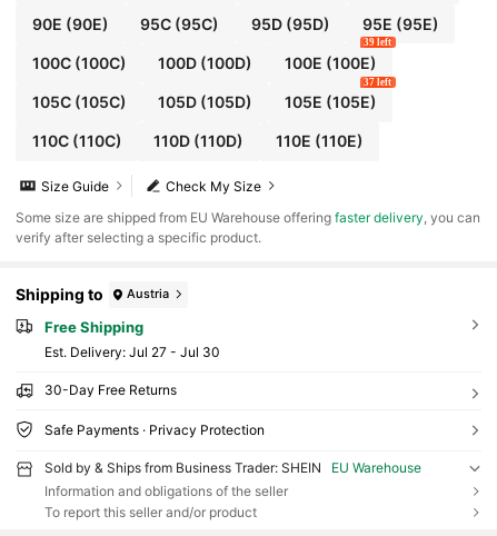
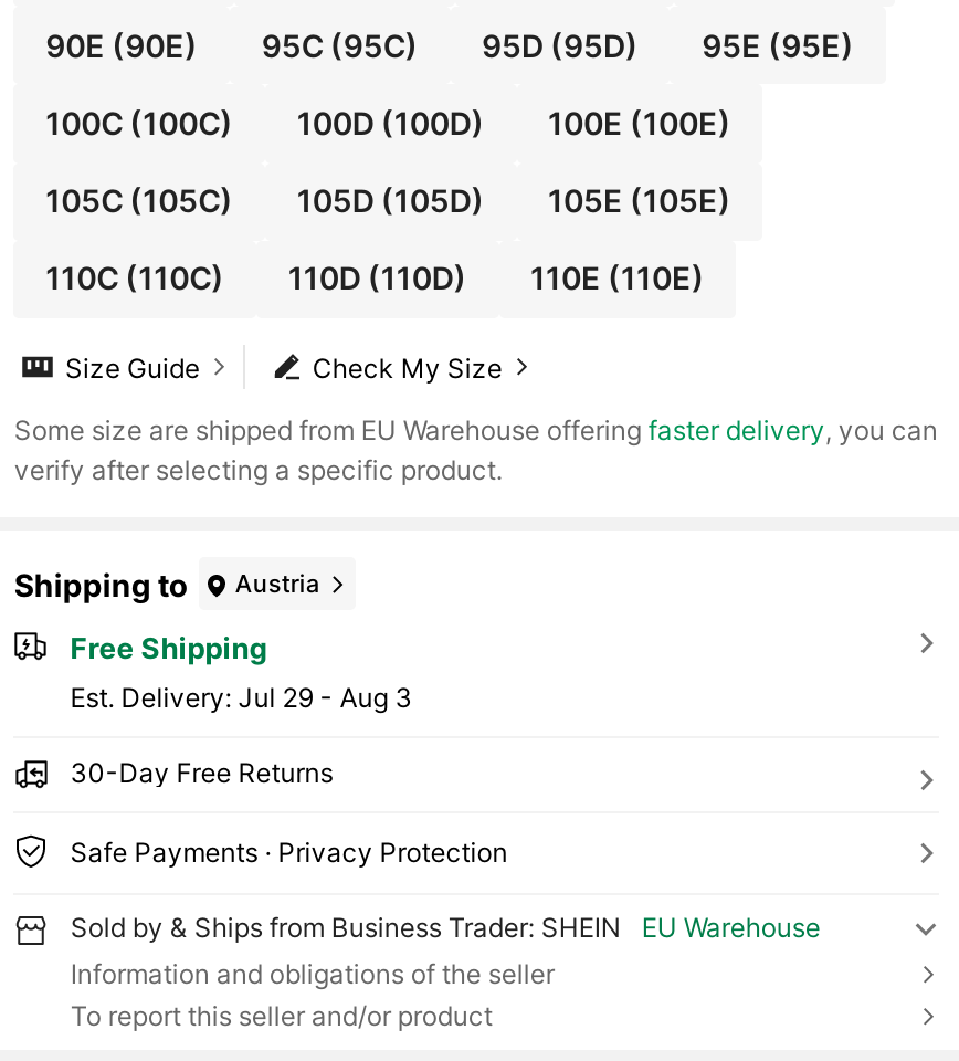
- 39 left

- 37 left

- Est. Delivery: Jul 27 - Jul 30
+ Est. Delivery: Jul 29 - Aug 3
